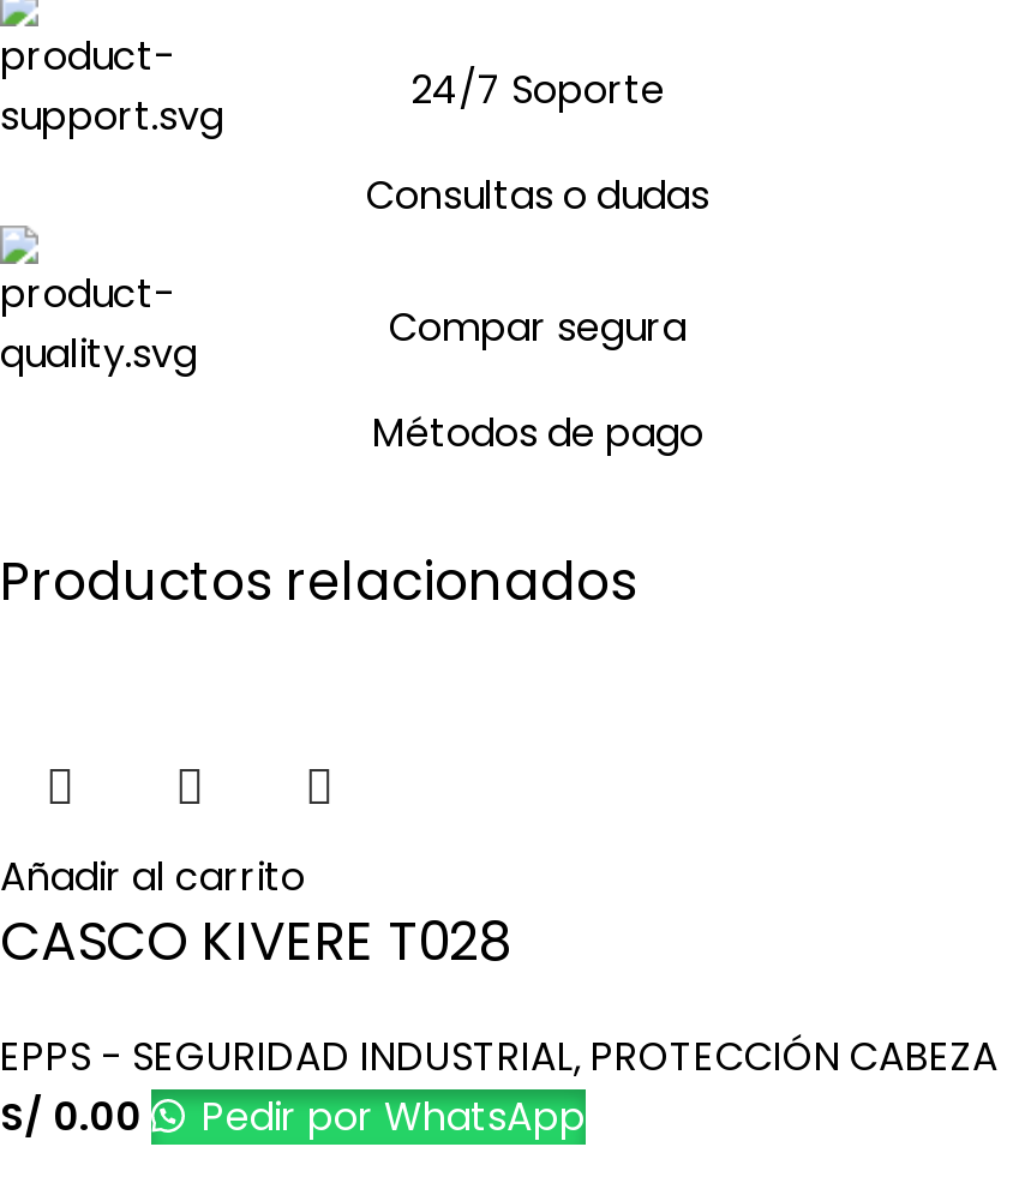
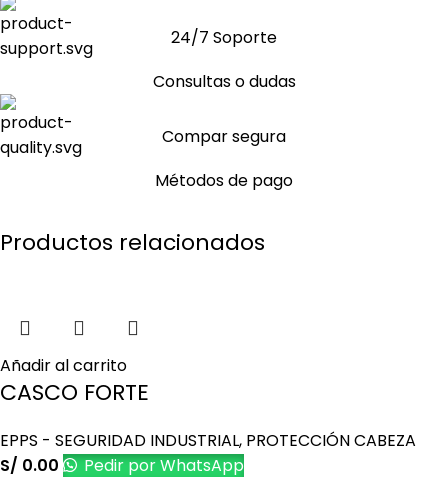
- CASCO KIVERE T028
+ CASCO FORTE
